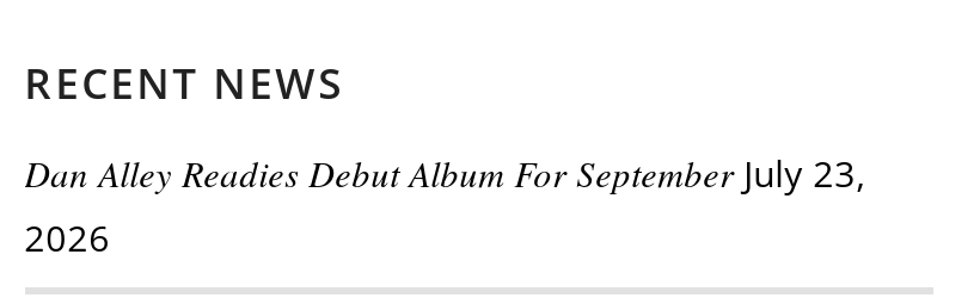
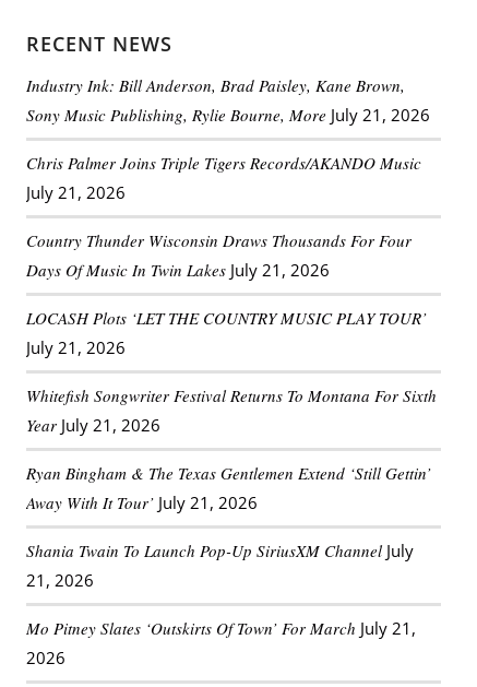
- Dan Alley Readies Debut Album For September July 23,
+ Industry Ink: Bill Anderson, Brad Paisley, Kane Brown,
+ Sony Music Publishing, Rylie Bourne, More July 21, 2026
+ Chris Palmer Joins Triple Tigers Records/AKANDO Music
+ July 21, 2026
+ Country Thunder Wisconsin Draws Thousands For Four
+ Days Of Music In Twin Lakes July 21, 2026
+ LOCASH Plots ‘LET THE COUNTRY MUSIC PLAY TOUR’
+ July 21, 2026
+ Whitefish Songwriter Festival Returns To Montana For Sixth
+ Year July 21, 2026
+ Ryan Bingham & The Texas Gentlemen Extend ‘Still Gettin’
+ Away With It Tour’ July 21, 2026
+ Shania Twain To Launch Pop-Up SiriusXM Channel July
+ 21, 2026
+ Mo Pitney Slates ‘Outskirts Of Town’ For March July 21,
